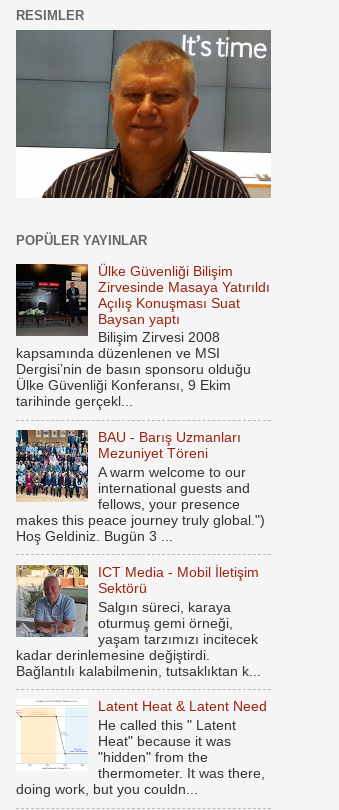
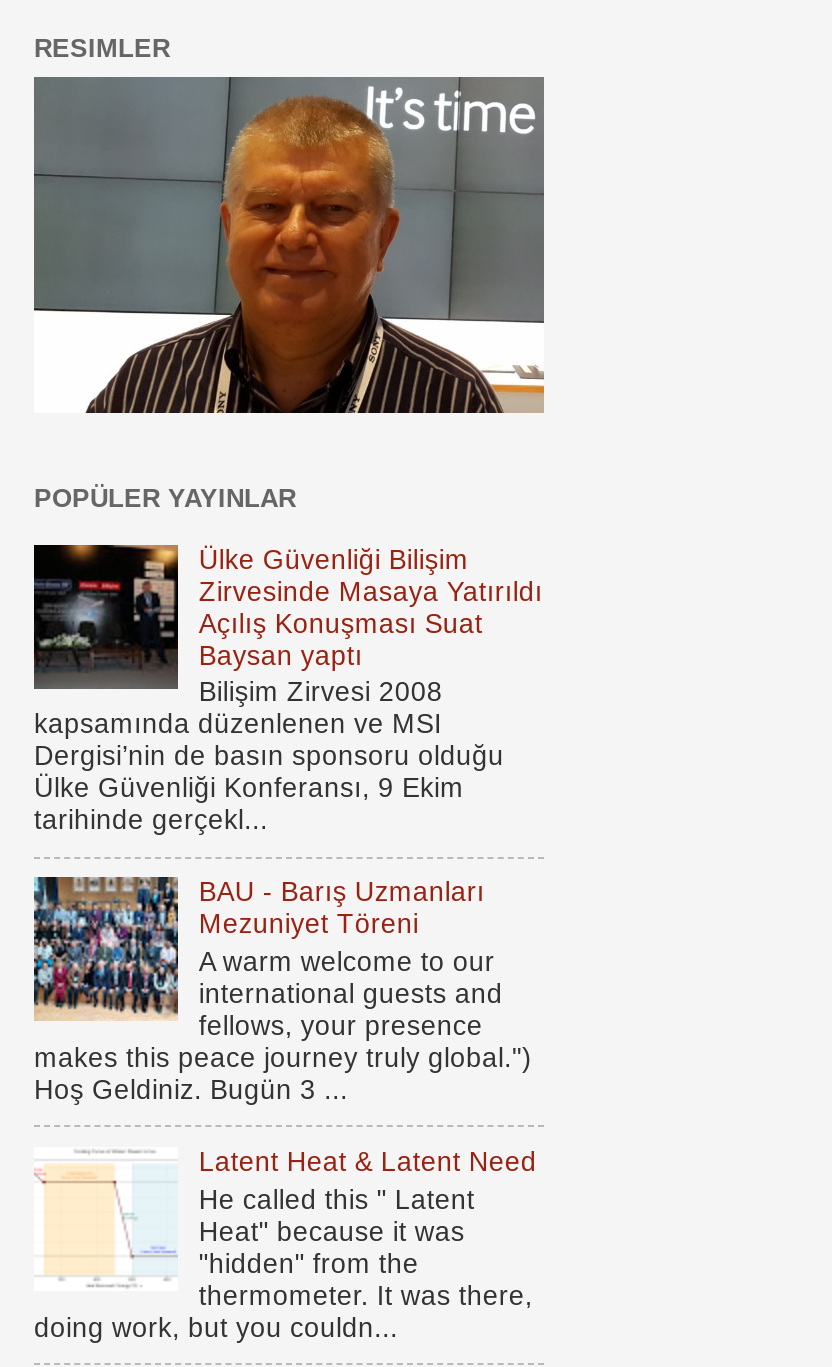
- [image]
- ICT Media - Mobil İletişim
- Sektörü
- Salgın süreci, karaya
- oturmuş gemi örneği,
- yaşam tarzımızı incitecek
- kadar derinlemesine değiştirdi.
- Bağlantılı kalabilmenin, tutsaklıktan k...
